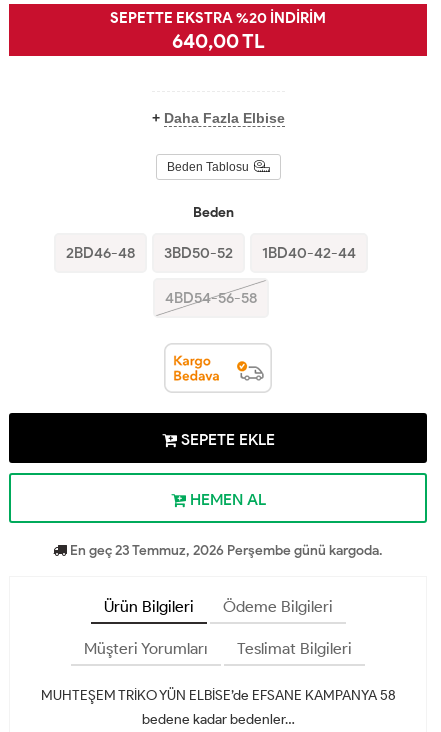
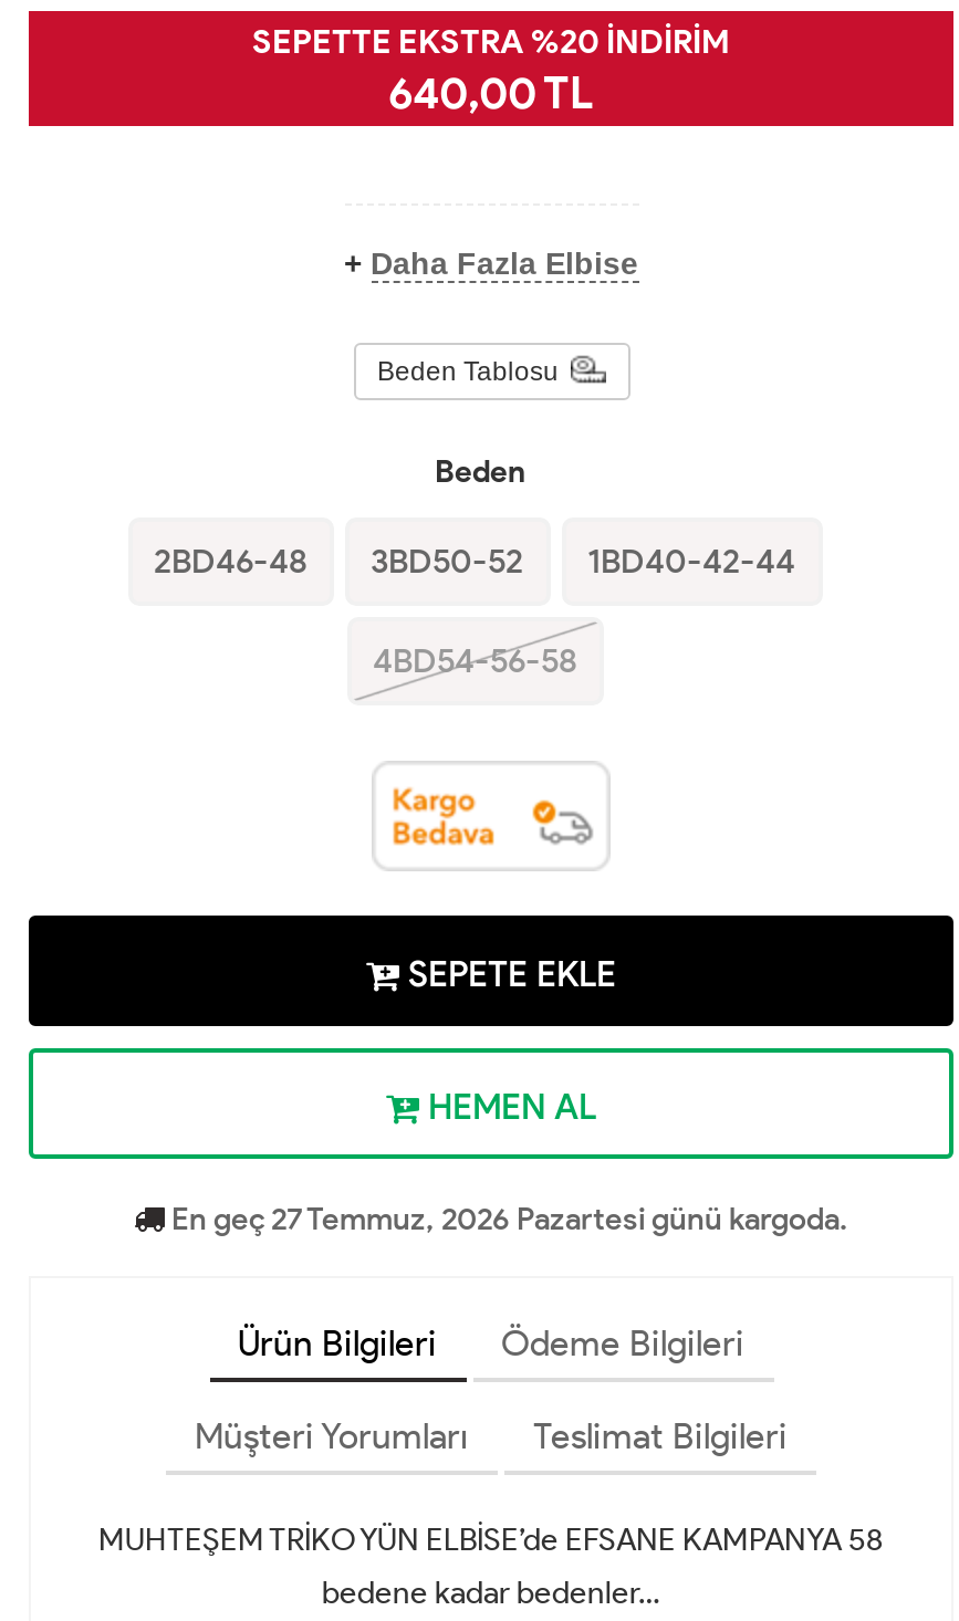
- En geç 23 Temmuz, 2026 Perşembe günü kargoda.
+ En geç 27 Temmuz, 2026 Pazartesi günü kargoda.
